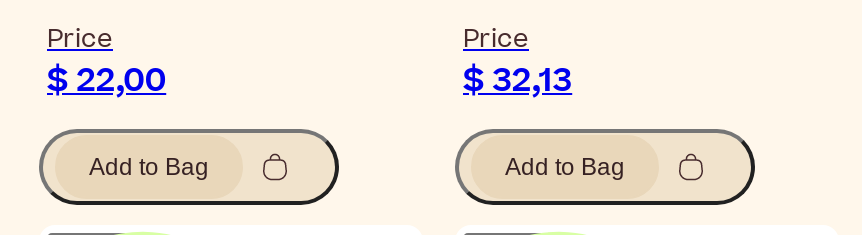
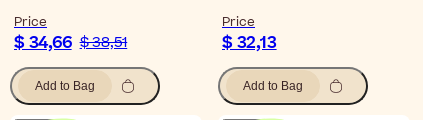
- $ 22,00
+ $ 34,66 $ 38,51
